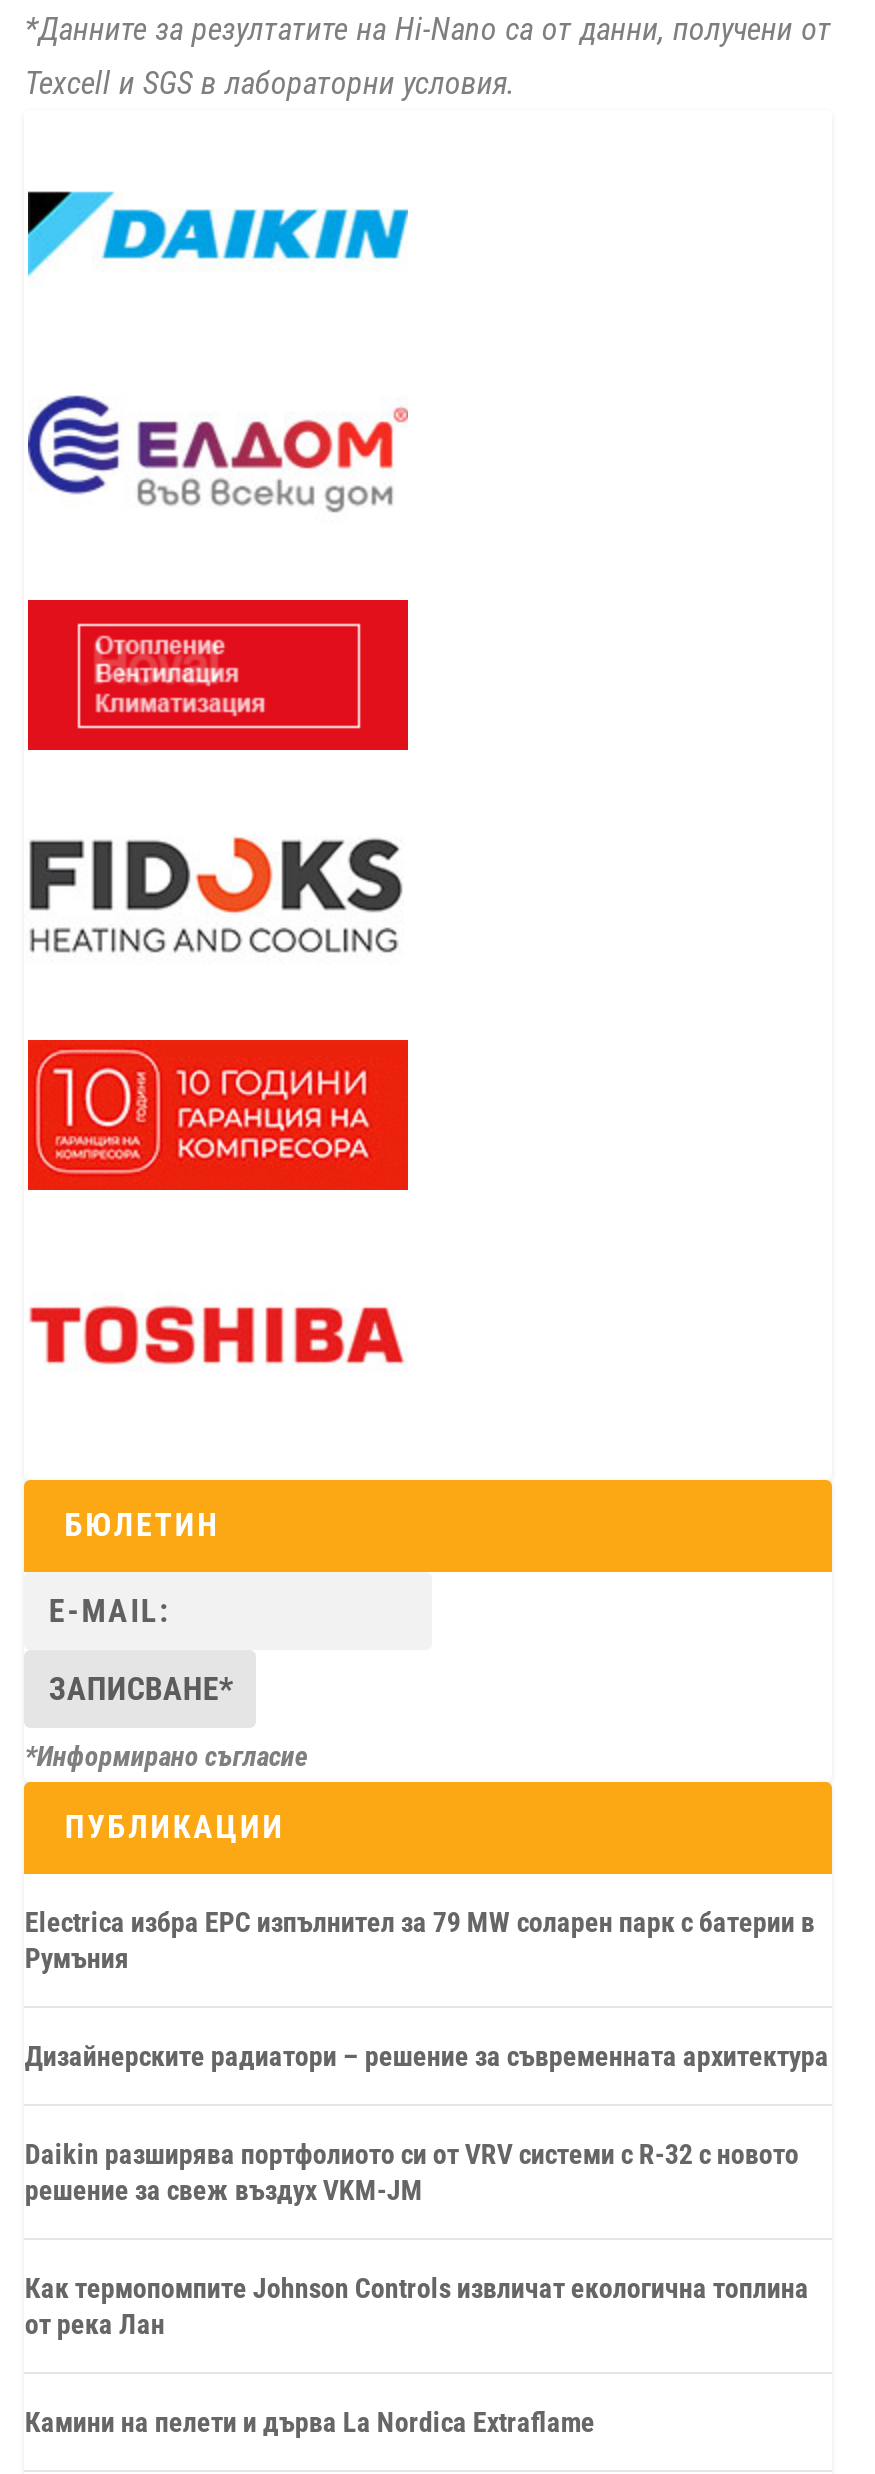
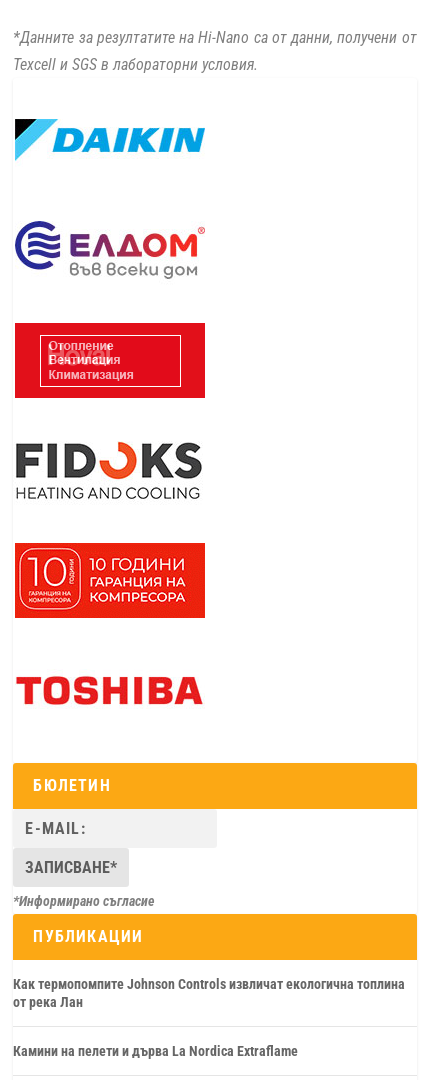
- Electrica избра EPC изпълнител за 79 MW соларен парк с батерии в
- Румъния
- Дизайнерските радиатори – решение за съвременната архитектура
- Daikin разширява портфолиото си от VRV системи с R-32 с новото
- решение за свеж въздух VKM-JM
